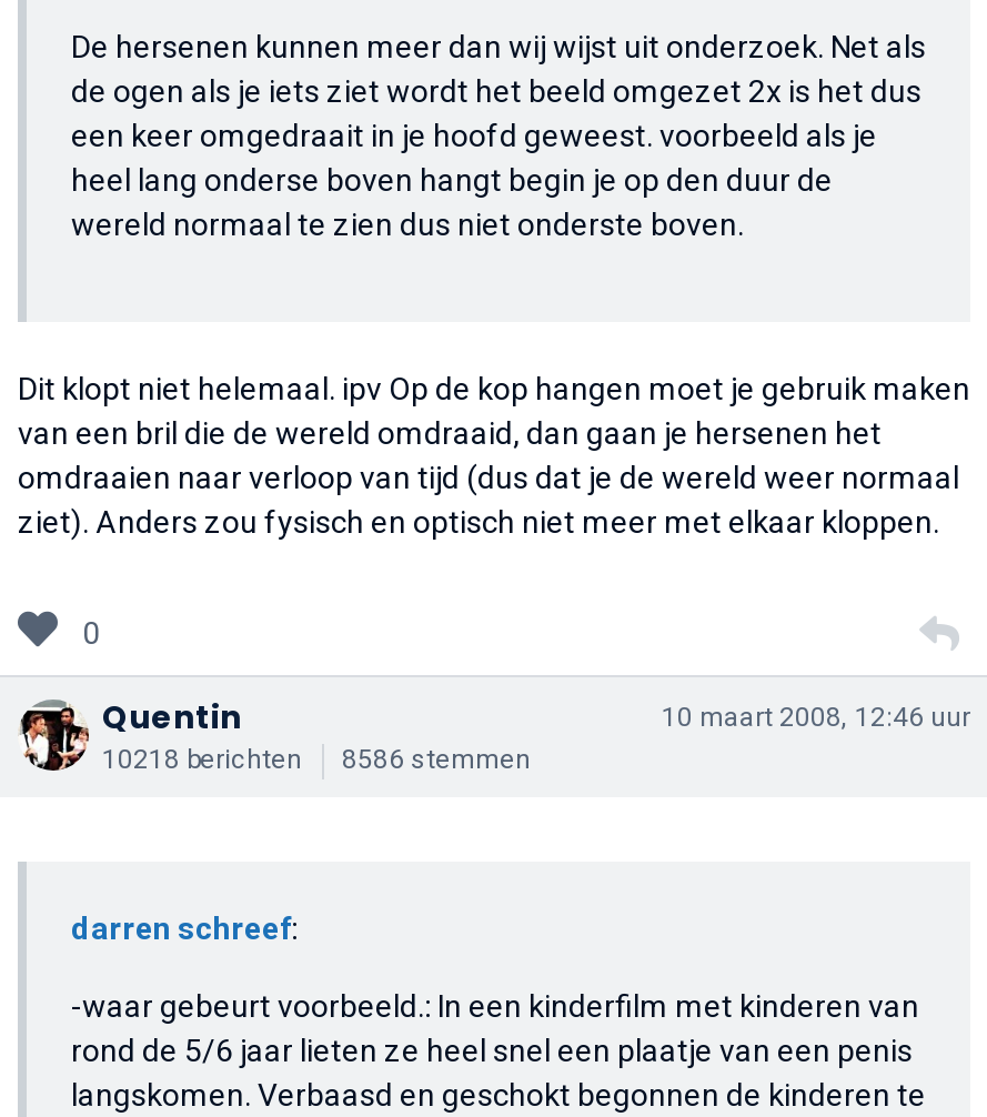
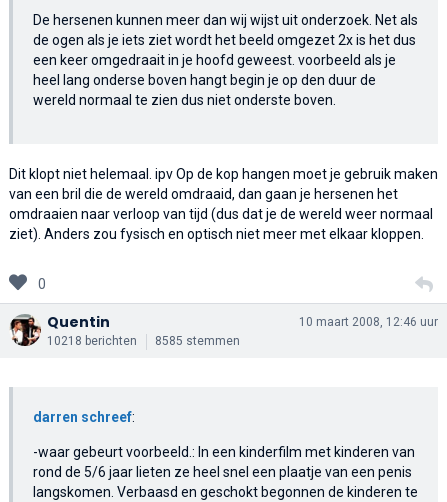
- 10218 berichten 8586 stemmen
+ 10218 berichten 8585 stemmen
